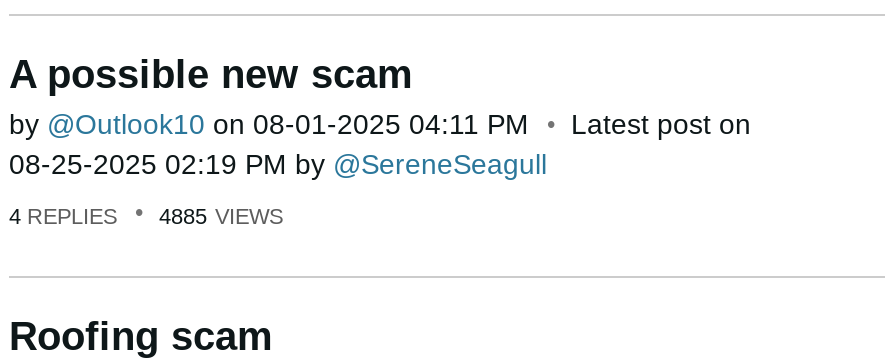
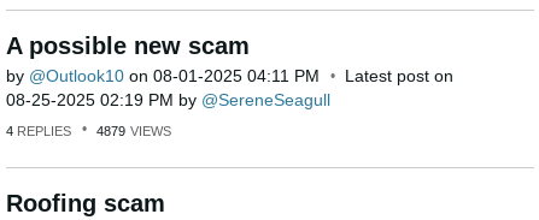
- 4 REPLIES 4885 VIEWS
+ 4 REPLIES 4879 VIEWS
